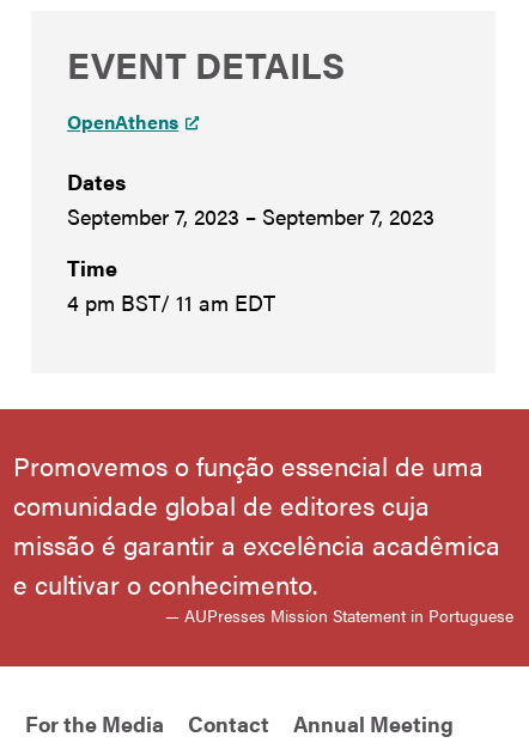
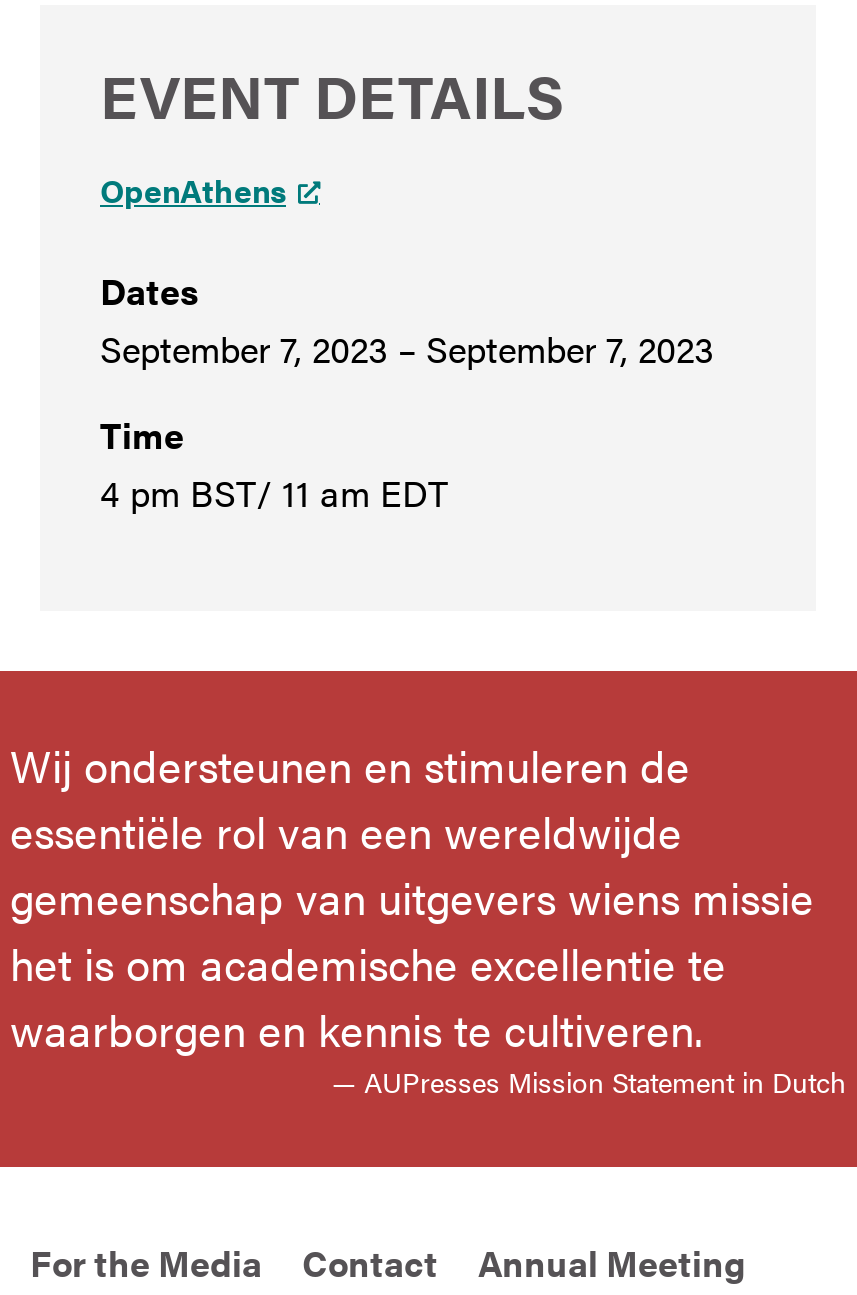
- Promovemos o função essencial de uma
- comunidade global de editores cuja
- missão é garantir a excelência acadêmica
- e cultivar o conhecimento.
- — AUPresses Mission Statement in Portuguese
+ Wij ondersteunen en stimuleren de
+ essentiële rol van een wereldwijde
+ gemeenschap van uitgevers wiens missie
+ het is om academische excellentie te
+ waarborgen en kennis te cultiveren.
+ — AUPresses Mission Statement in Dutch
